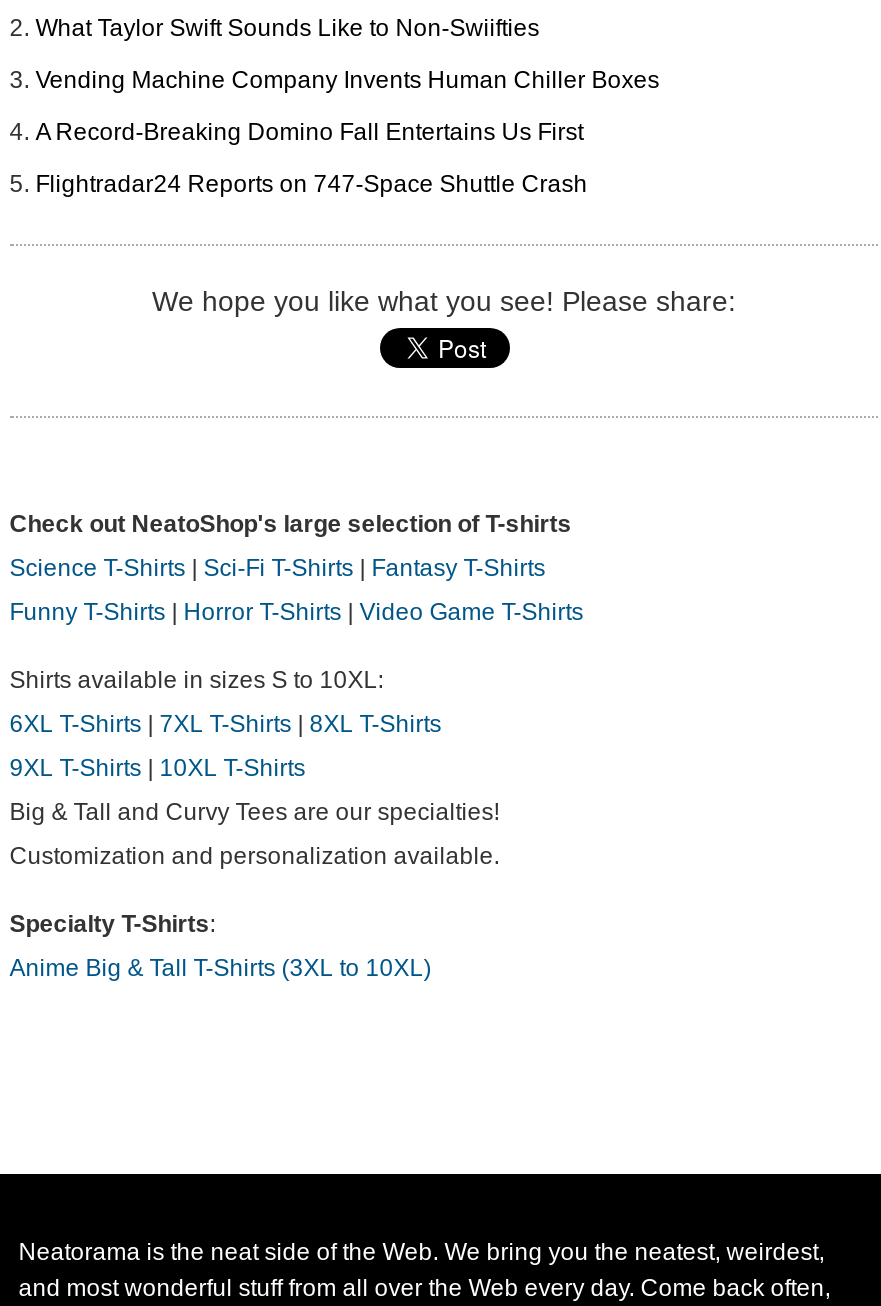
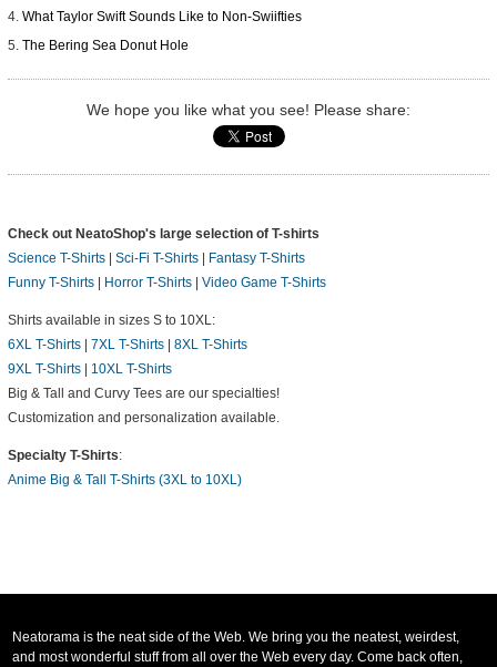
- Vending Machine Company Invents Human Chiller Boxes
- A Record-Breaking Domino Fall Entertains Us First
- Flightradar24 Reports on 747-Space Shuttle Crash
+ The Bering Sea Donut Hole
